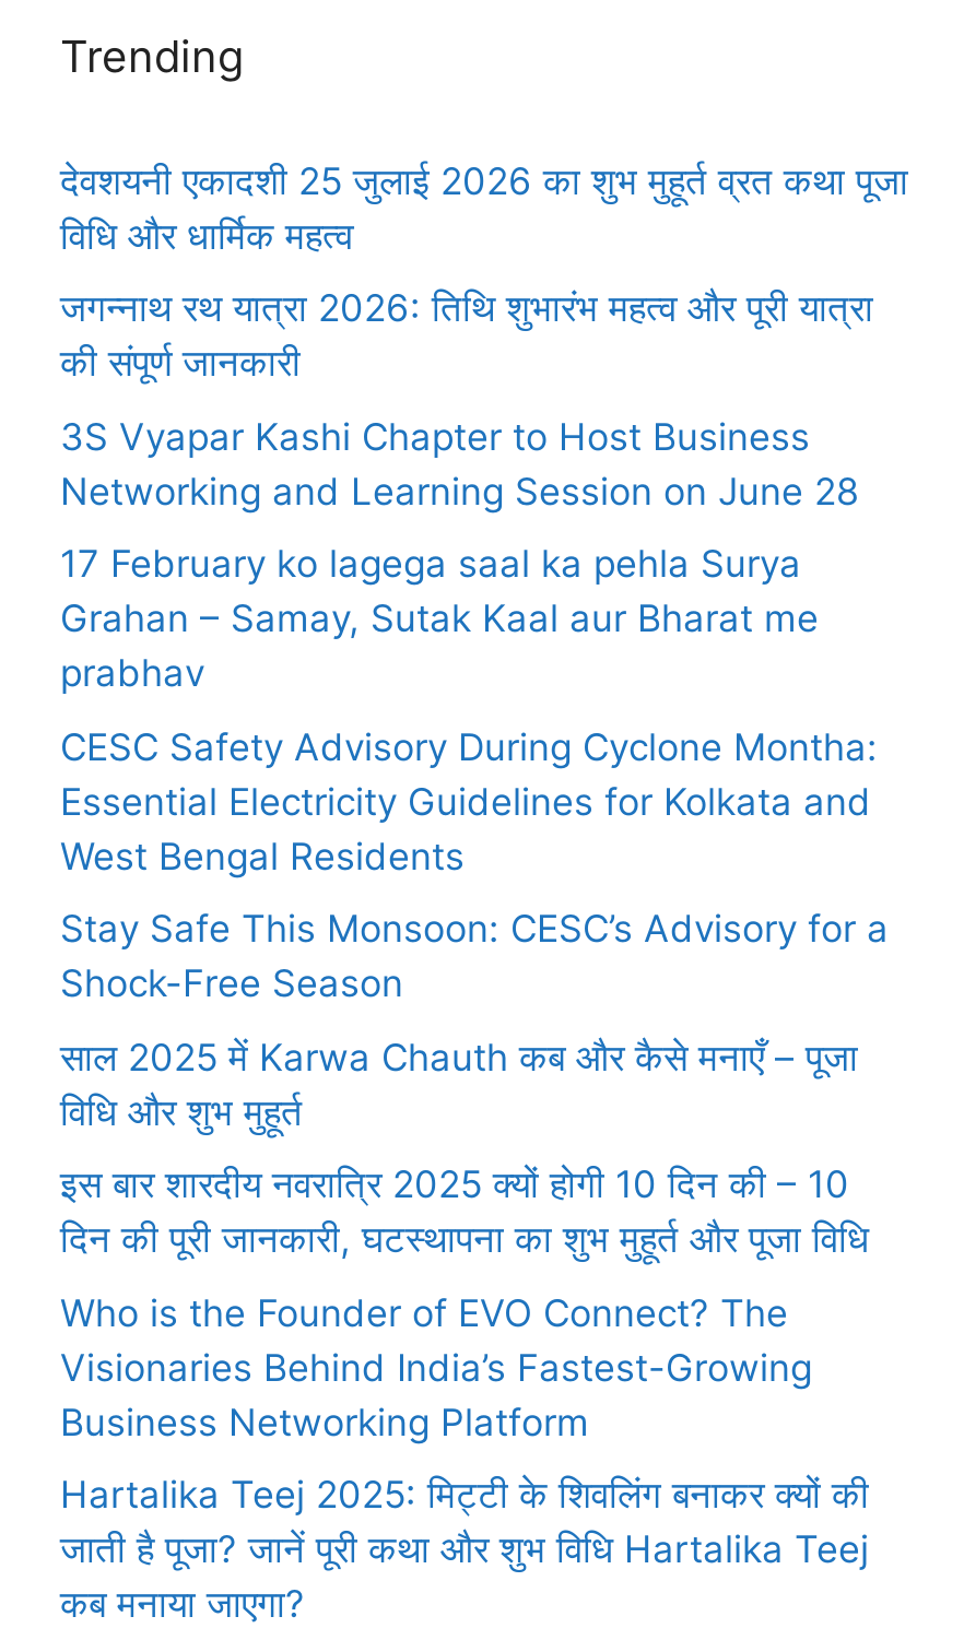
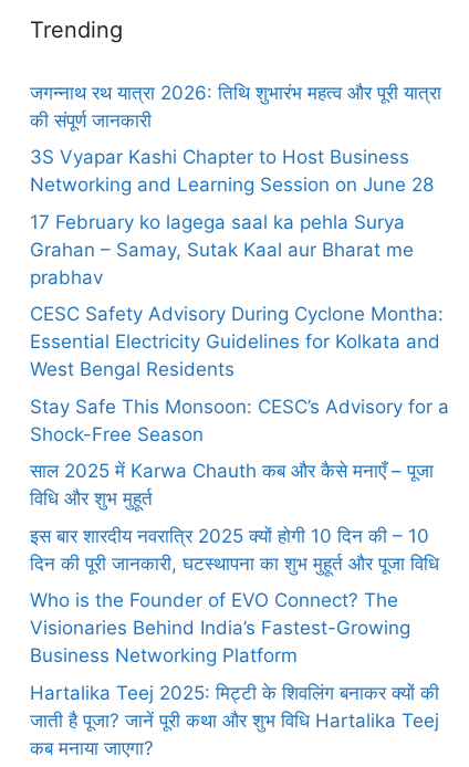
- देवशयनी एकादशी 25 जुलाई 2026 का शुभ मुहूर्त व्रत कथा पूजा
- विधि और धार्मिक महत्व
